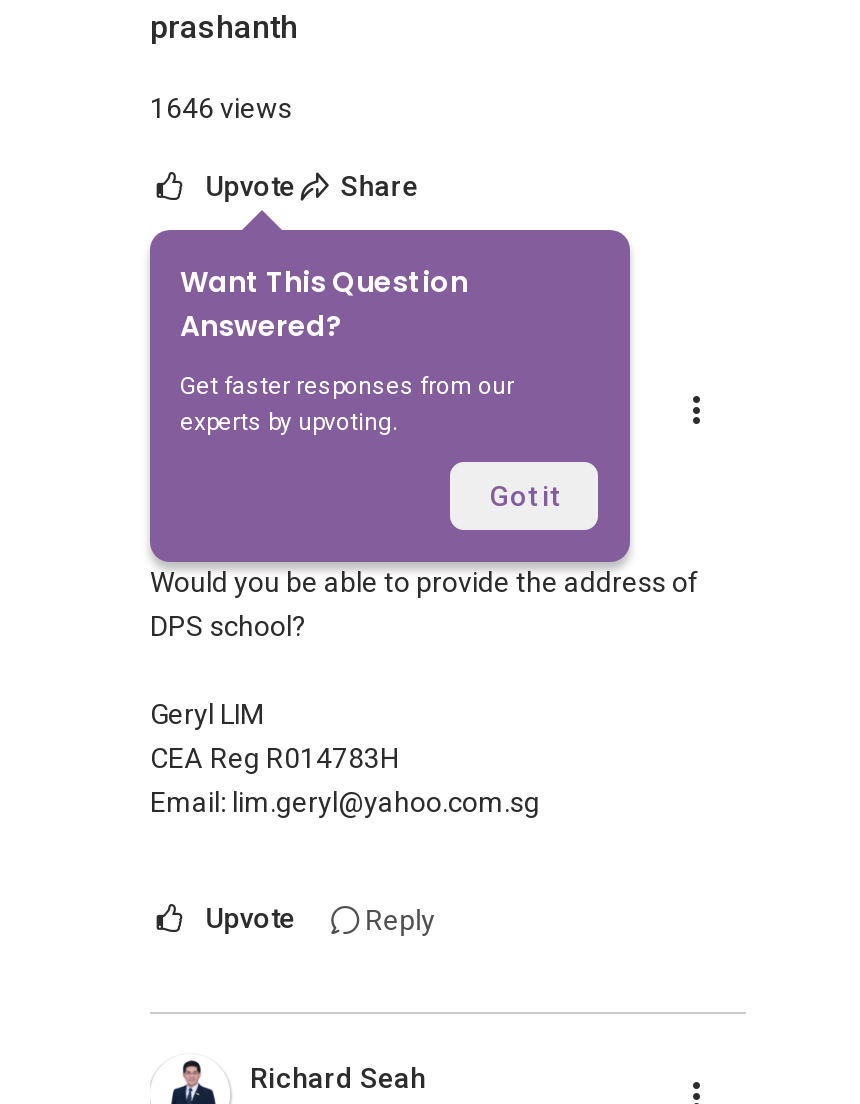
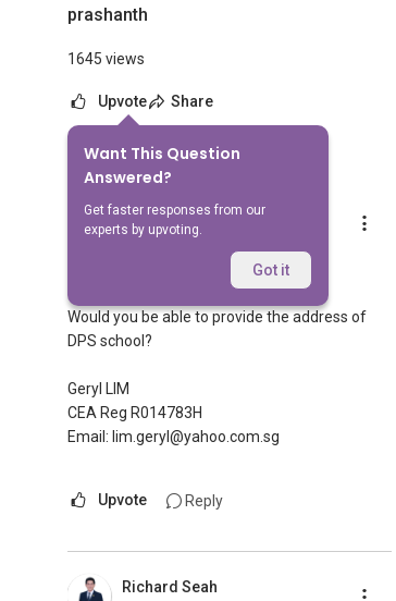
- 1646 views
+ 1645 views
